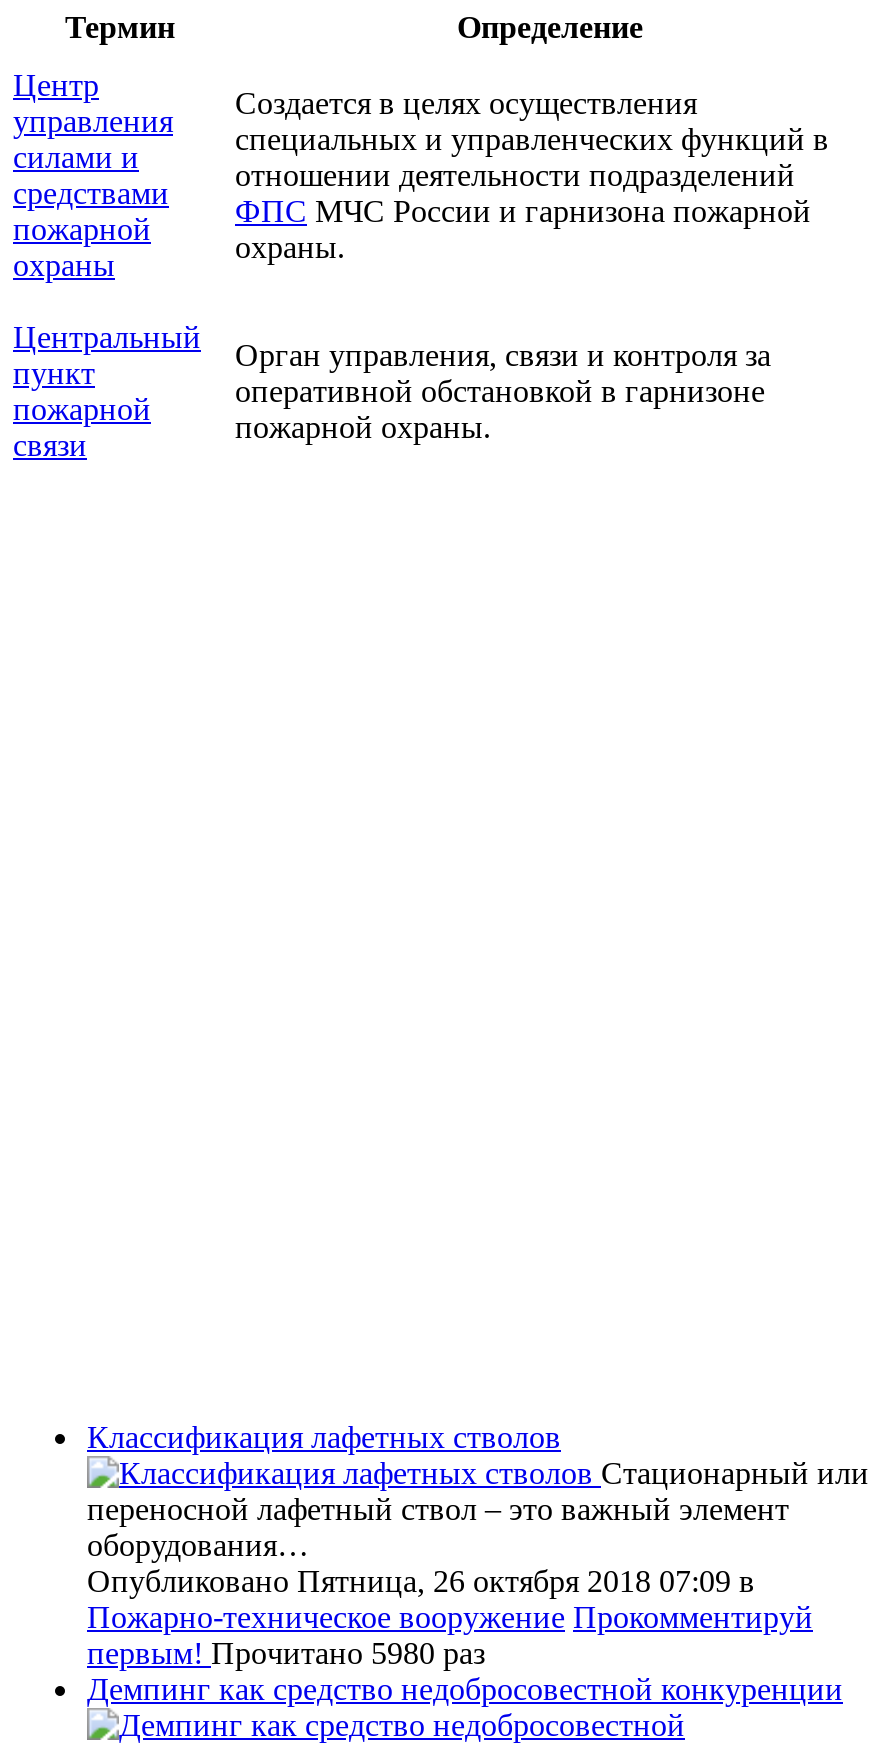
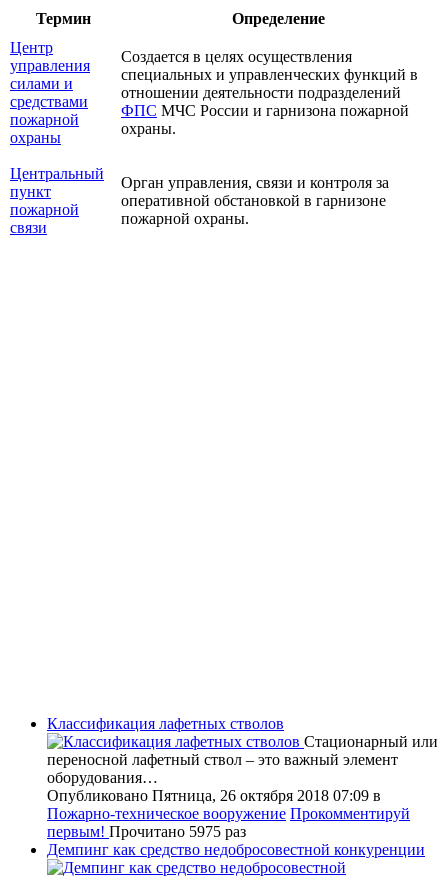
- первым! Прочитано 5980 раз
+ первым! Прочитано 5975 раз
